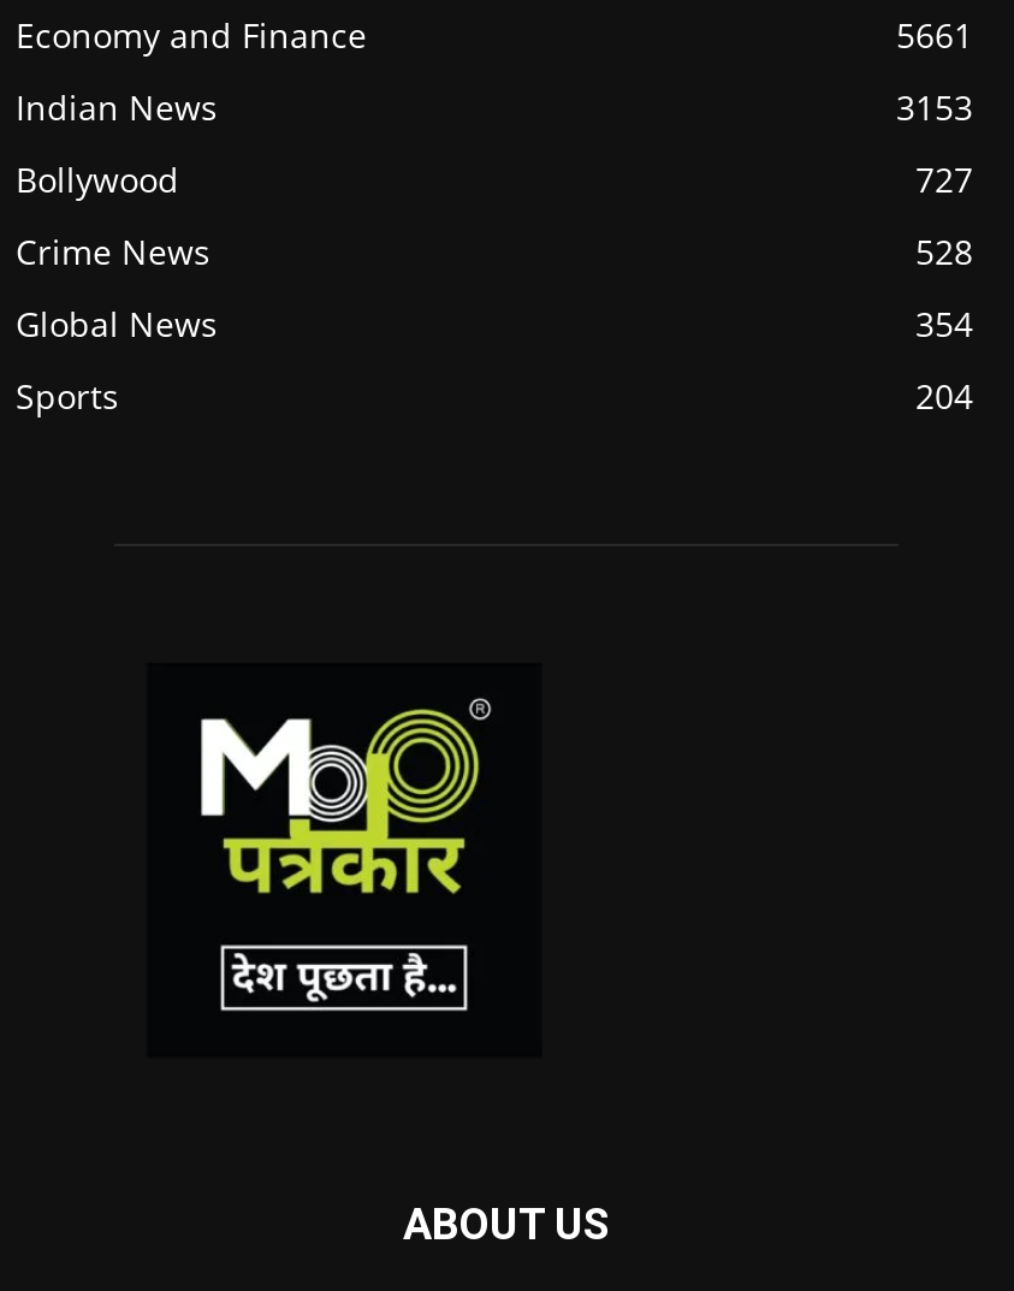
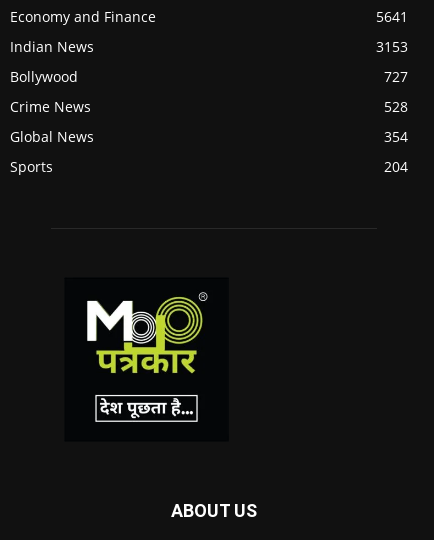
- 5661
+ 5641
